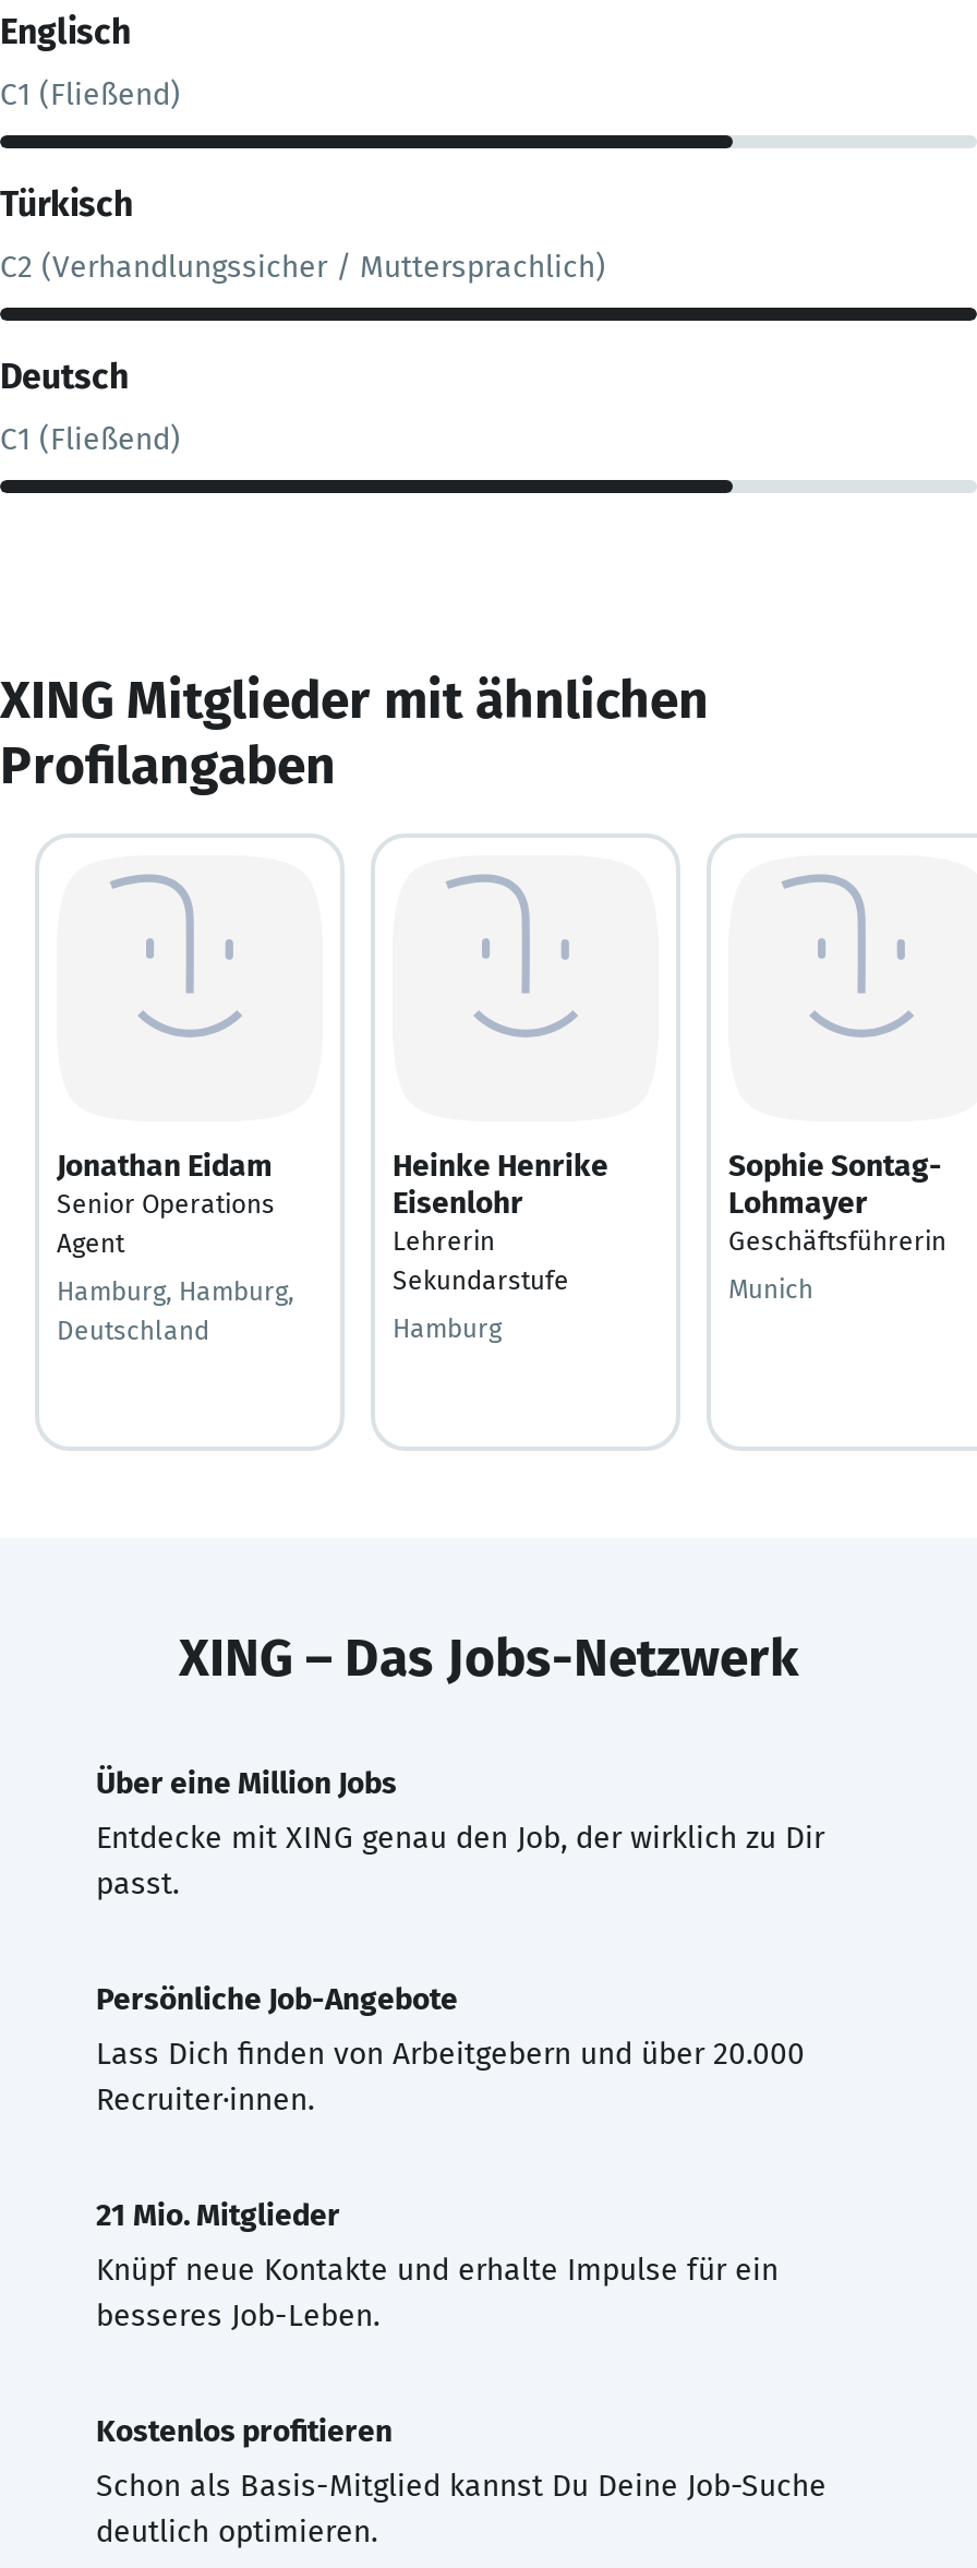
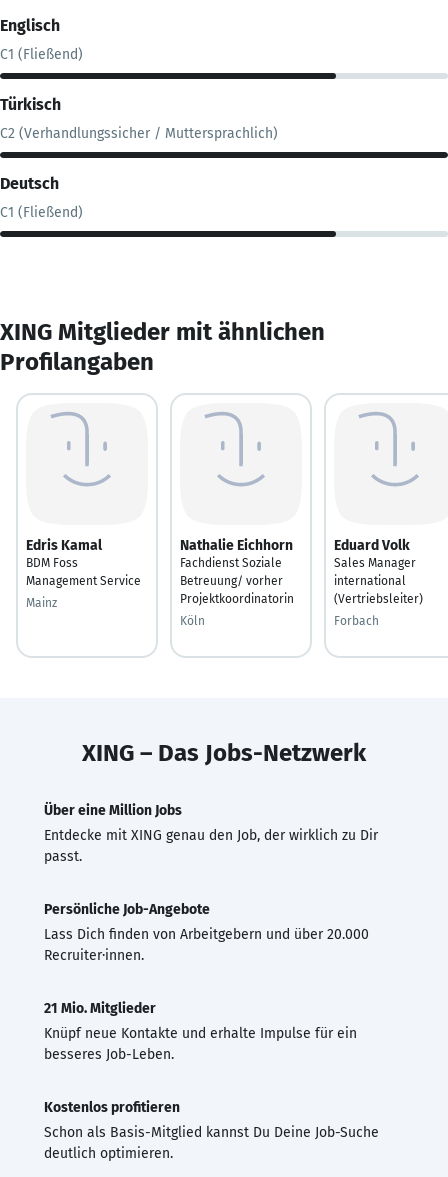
- Jonathan Eidam
- Senior Operations
- Agent
+ Edris Kamal
+ BDM Foss
+ Management Service

- Heinke Henrike
- Eisenlohr
- Lehrerin
- Sekundarstufe
+ Nathalie Eichhorn
+ Fachdienst Soziale
+ Betreuung/ vorher
+ Projektkoordinatorin

- Sophie Sontag-
- Lohmayer
- Geschäftsführerin
+ Eduard Volk
+ Sales Manager
+ international
+ (Vertriebsleiter)

- Hamburg, Hamburg,
- Deutschland
+ Mainz

- Munich
+ Forbach

- Hamburg
+ Köln
